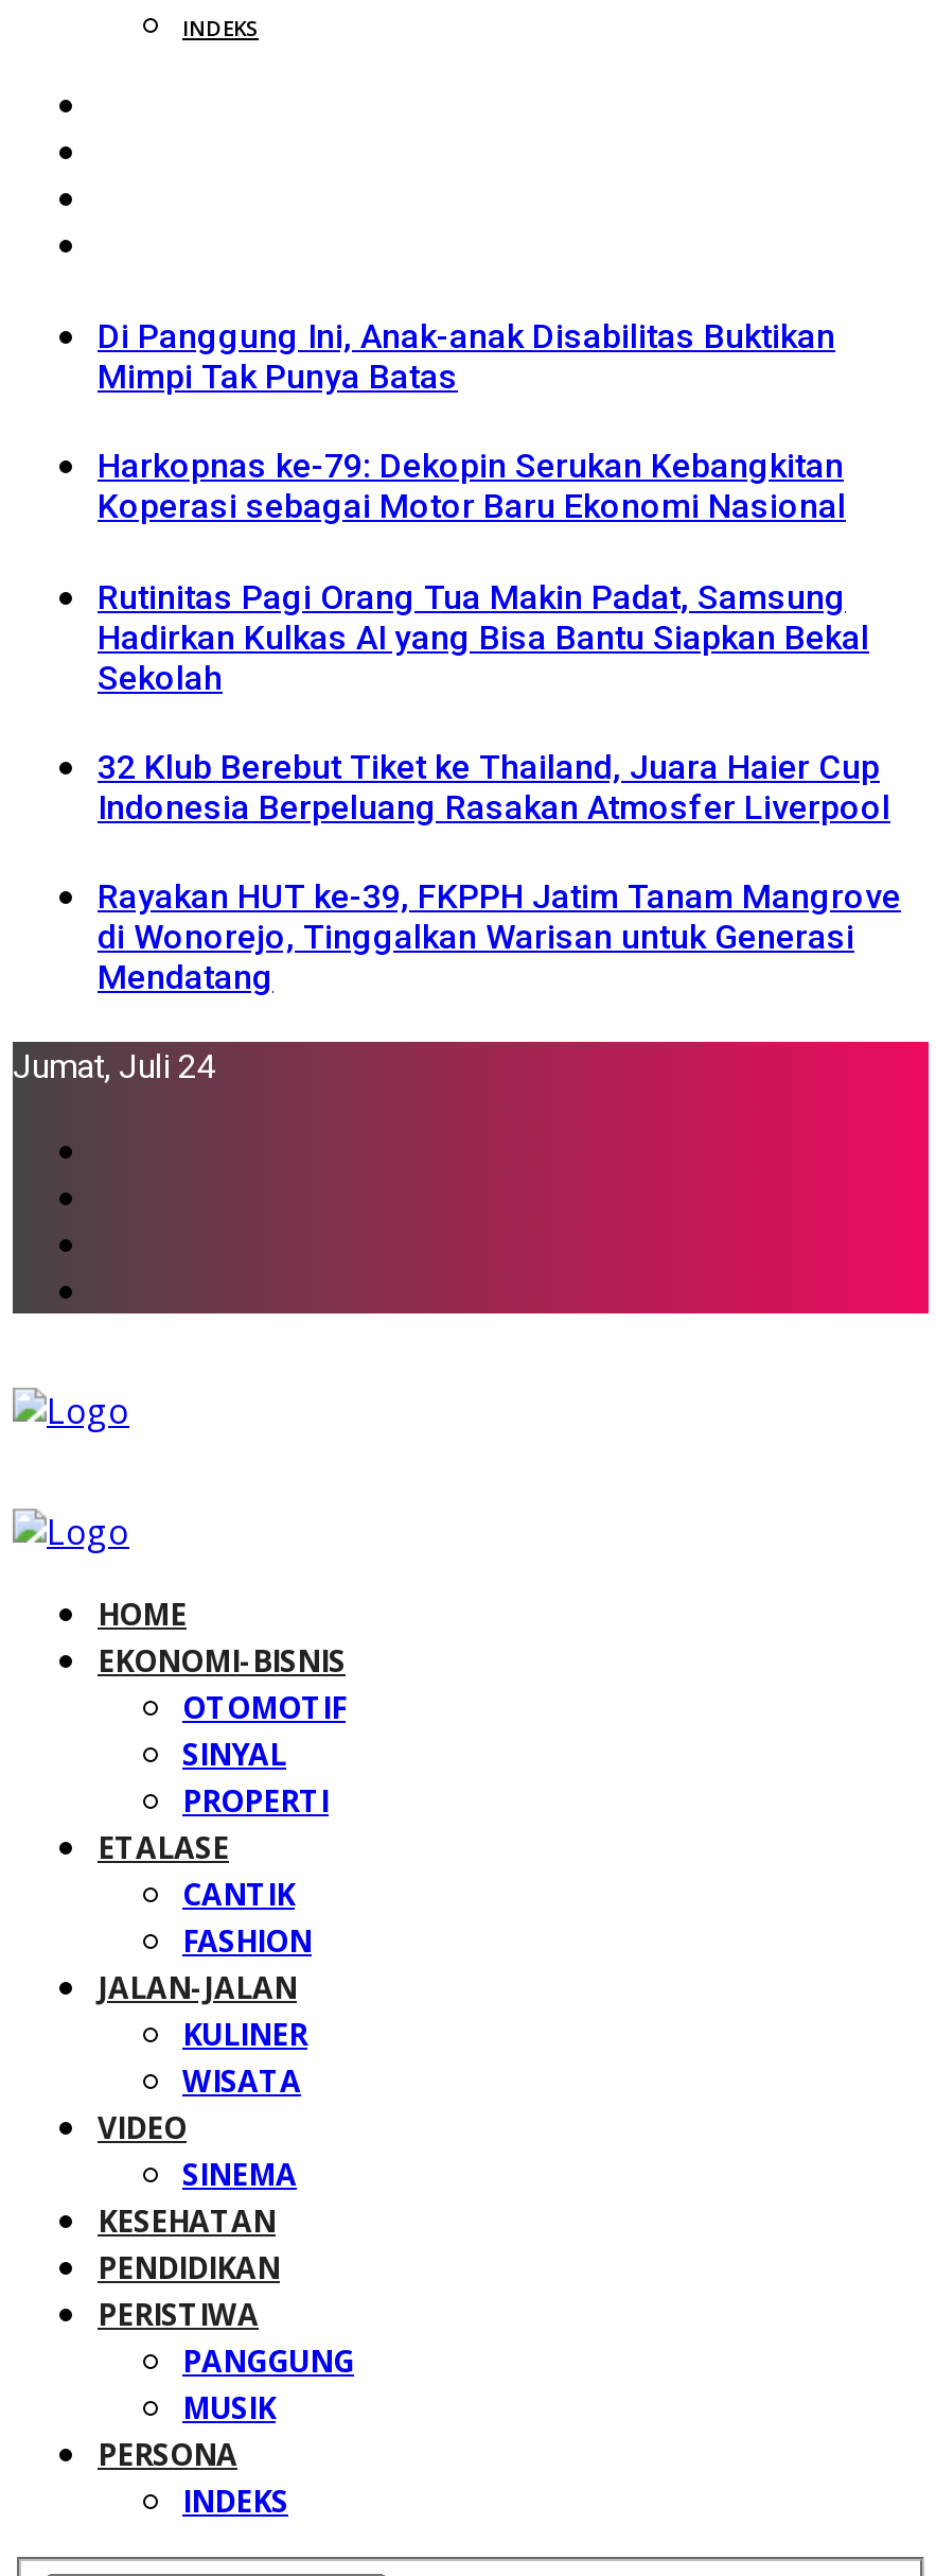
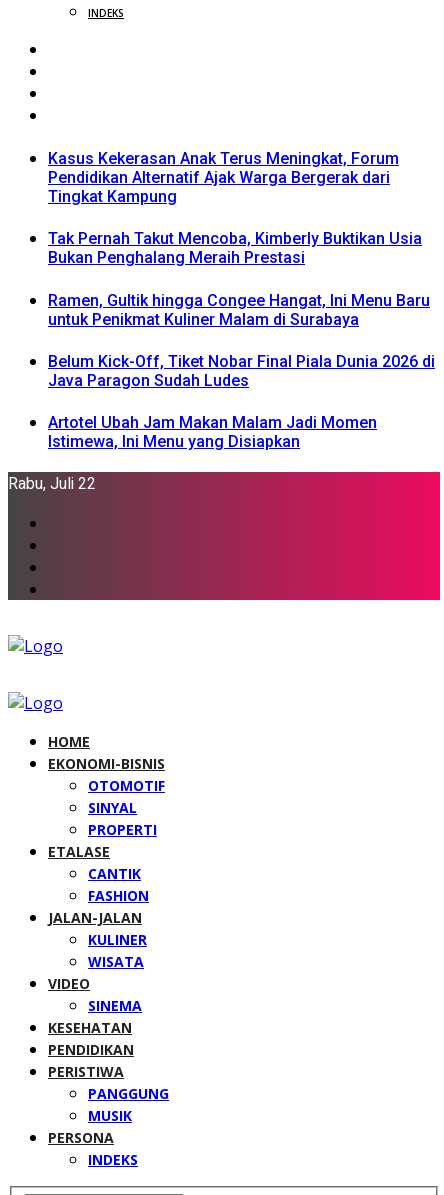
- Di Panggung Ini, Anak-anak Disabilitas Buktikan
- Mimpi Tak Punya Batas
+ Kasus Kekerasan Anak Terus Meningkat, Forum
+ Pendidikan Alternatif Ajak Warga Bergerak dari
+ Tingkat Kampung

- Harkopnas ke-79: Dekopin Serukan Kebangkitan
- Koperasi sebagai Motor Baru Ekonomi Nasional
+ Tak Pernah Takut Mencoba, Kimberly Buktikan Usia
+ Bukan Penghalang Meraih Prestasi

- Rutinitas Pagi Orang Tua Makin Padat, Samsung
- Hadirkan Kulkas AI yang Bisa Bantu Siapkan Bekal
- Sekolah
+ Ramen, Gultik hingga Congee Hangat, Ini Menu Baru
+ untuk Penikmat Kuliner Malam di Surabaya

- 32 Klub Berebut Tiket ke Thailand, Juara Haier Cup
- Indonesia Berpeluang Rasakan Atmosfer Liverpool
+ Belum Kick-Off, Tiket Nobar Final Piala Dunia 2026 di
+ Java Paragon Sudah Ludes

- Rayakan HUT ke-39, FKPPH Jatim Tanam Mangrove
- di Wonorejo, Tinggalkan Warisan untuk Generasi
- Mendatang
+ Artotel Ubah Jam Makan Malam Jadi Momen
+ Istimewa, Ini Menu yang Disiapkan

- Jumat, Juli 24
+ Rabu, Juli 22
